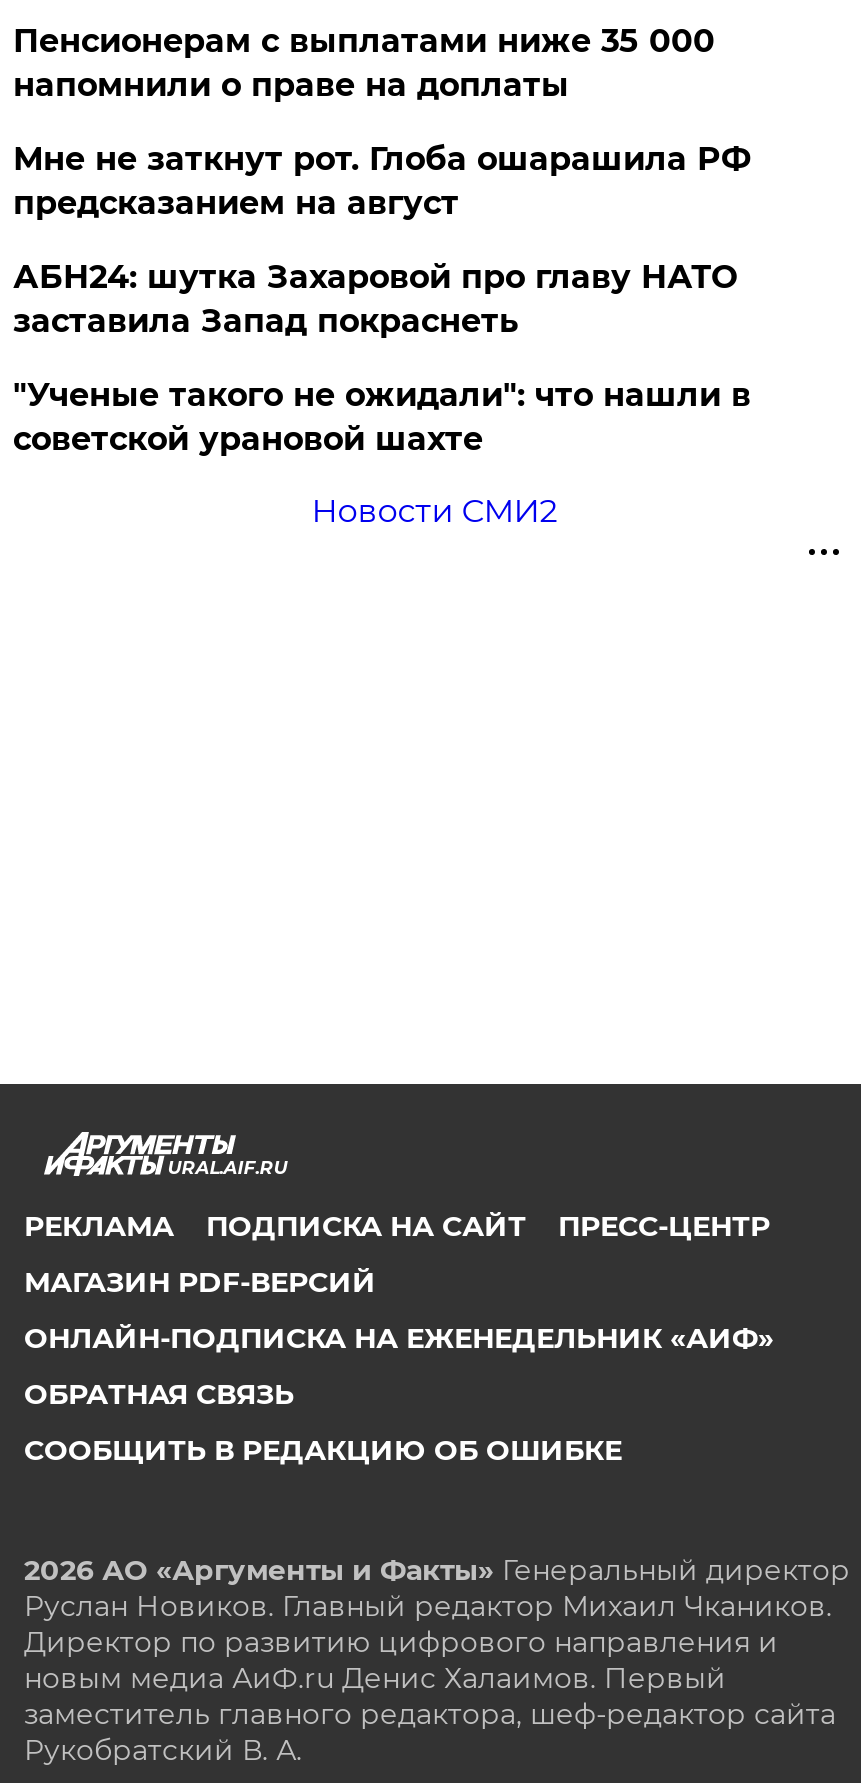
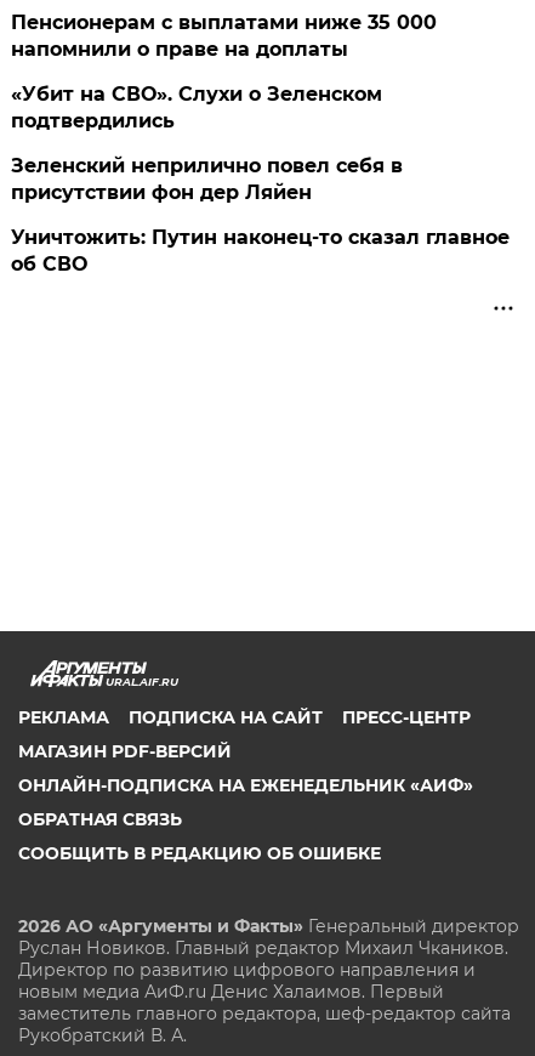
- Мне не заткнут рот. Глоба ошарашила РФ
- предсказанием на август
- АБН24: шутка Захаровой про главу НАТО
- заставила Запад покраснеть
- "Ученые такого не ожидали": что нашли в
- советской урановой шахте
- Новости СМИ2
+ «Убит на СВО». Слухи о Зеленском
+ подтвердились
+ Зеленский неприлично повел cебя в
+ присутствии фон дер Ляйен
+ Уничтожить: Путин наконец-то сказал главное
+ об СВО
